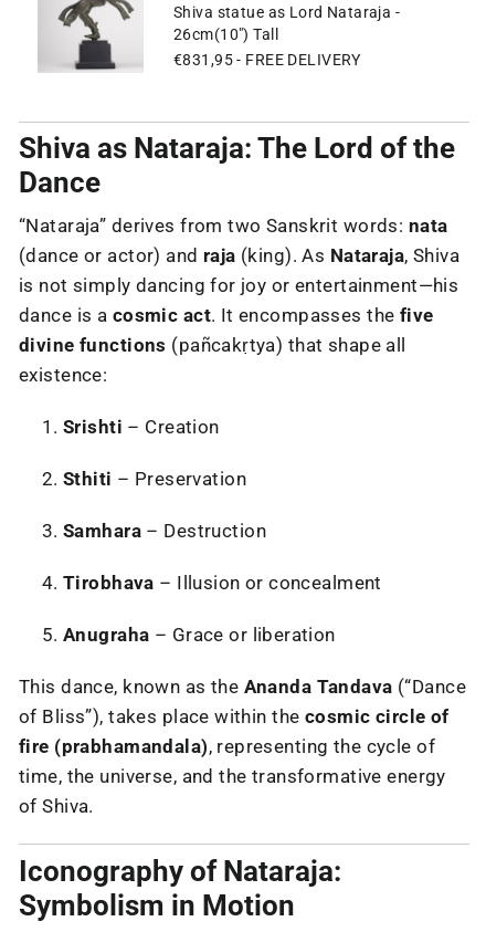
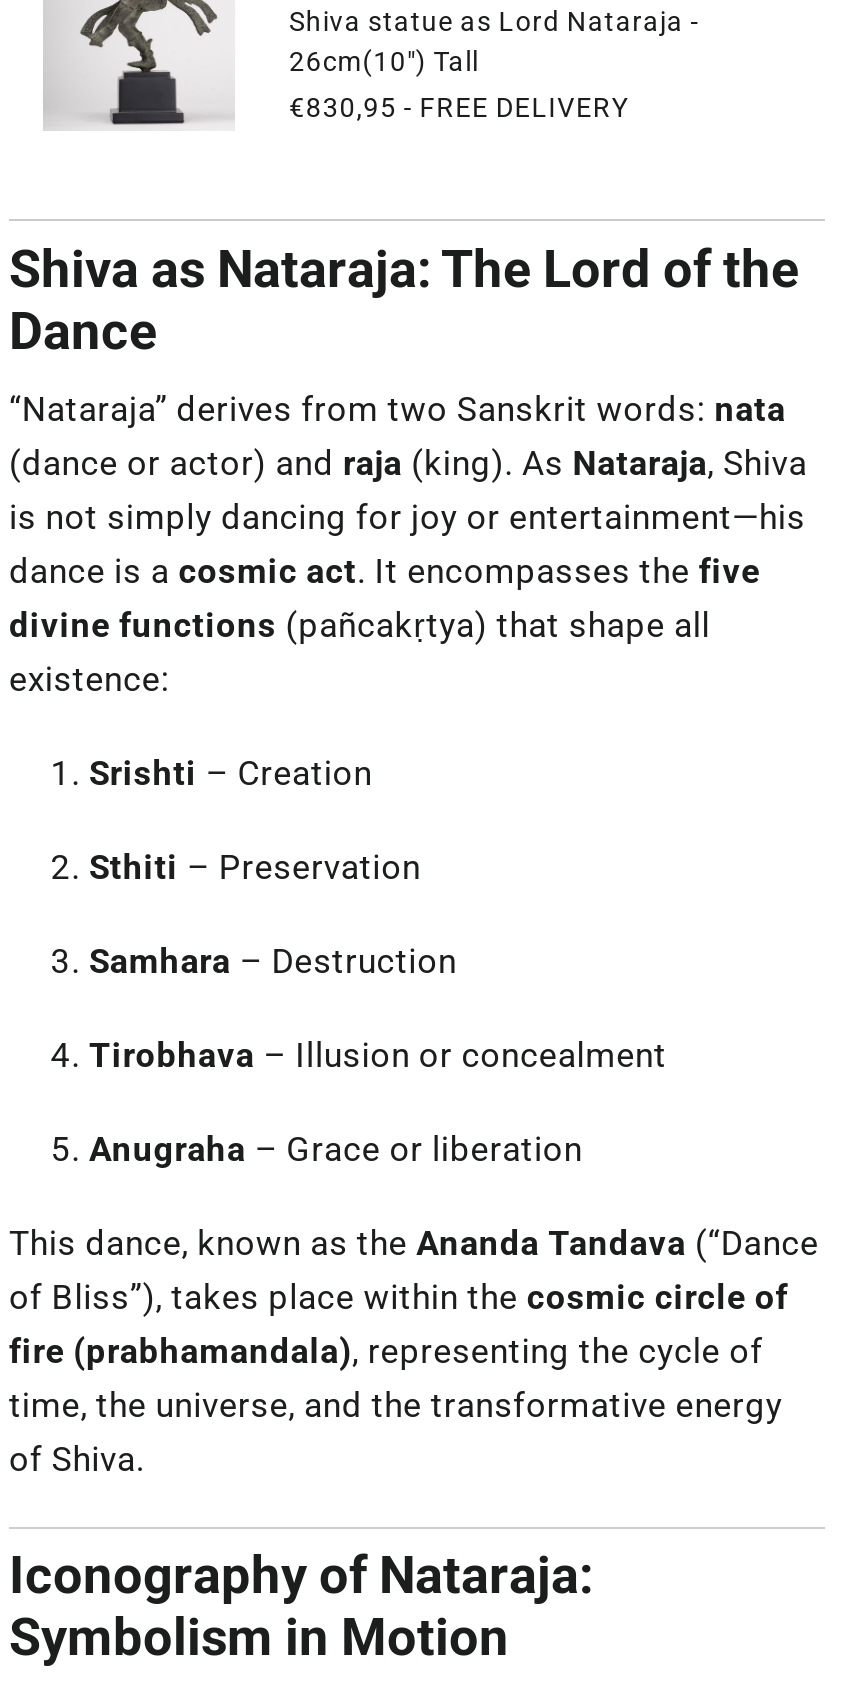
- €831,95 - FREE DELIVERY
+ €830,95 - FREE DELIVERY
